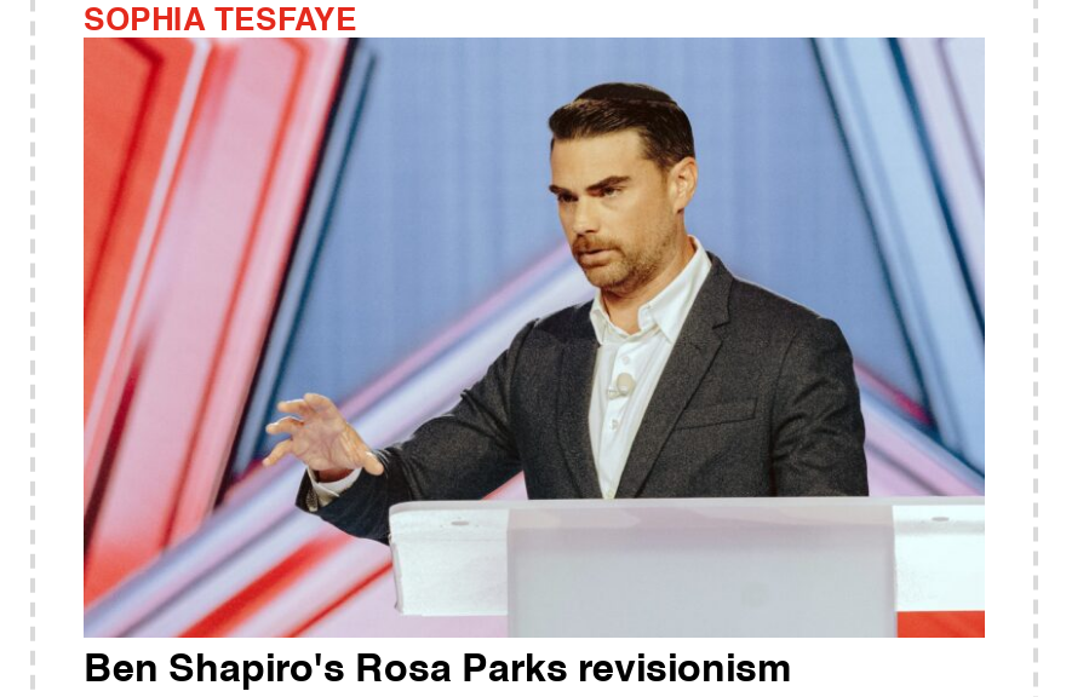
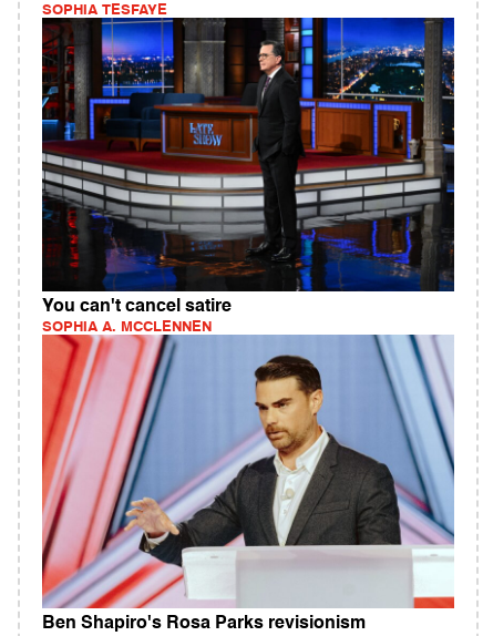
+ [image]
+ You can't cancel satire
+ SOPHIA A. MCCLENNEN
